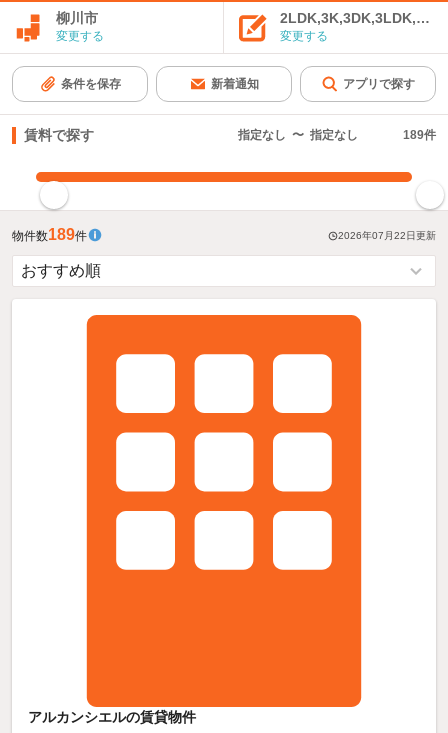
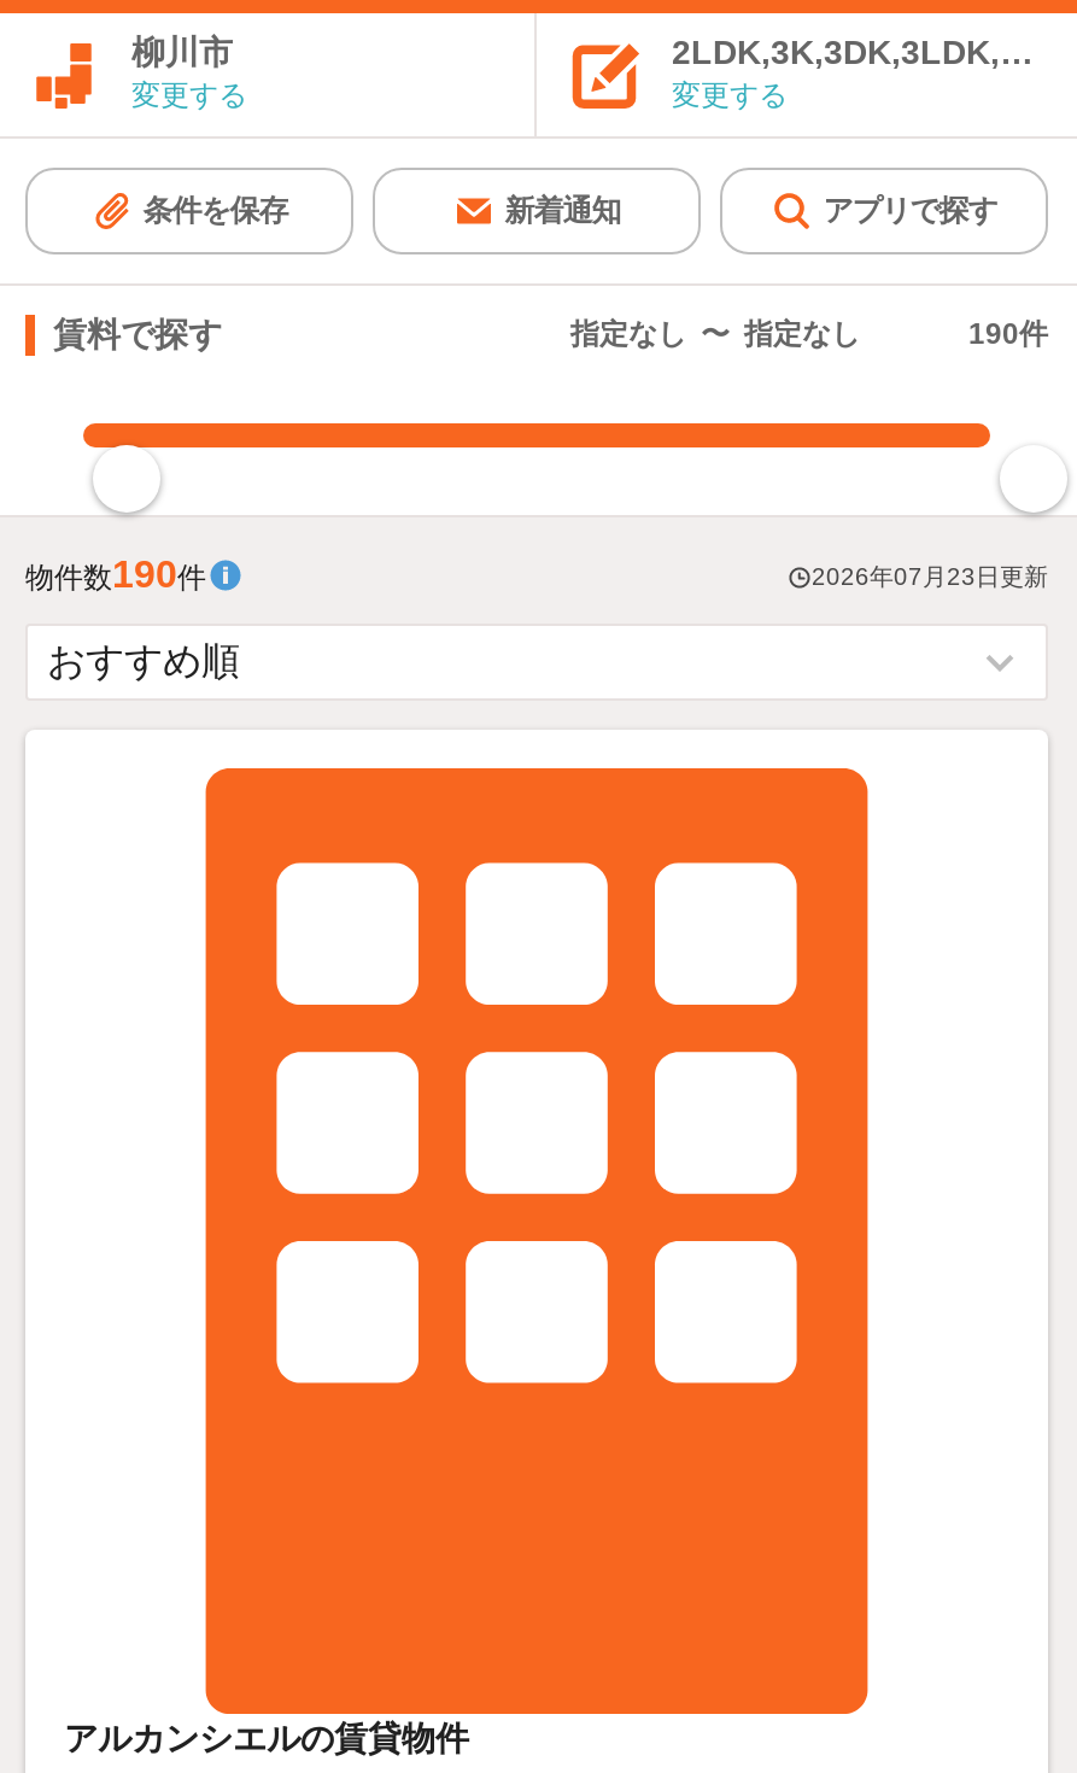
- 189件
+ 190件

- 物件数189件
+ 物件数190件

- 2026年07月22日更新
+ 2026年07月23日更新
